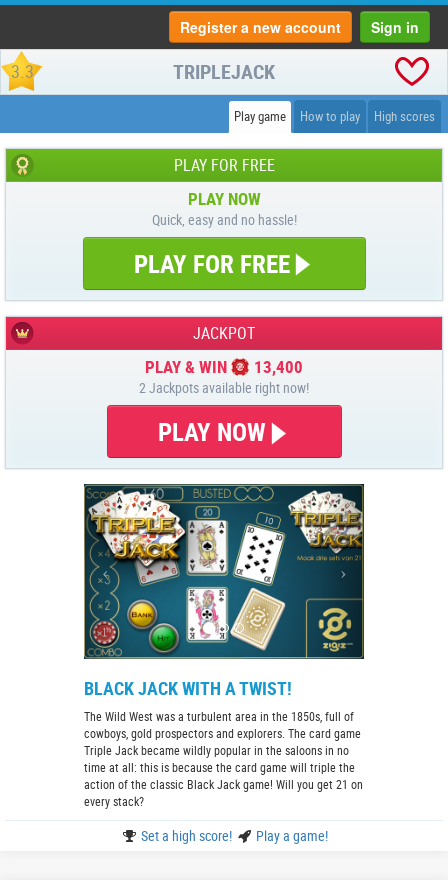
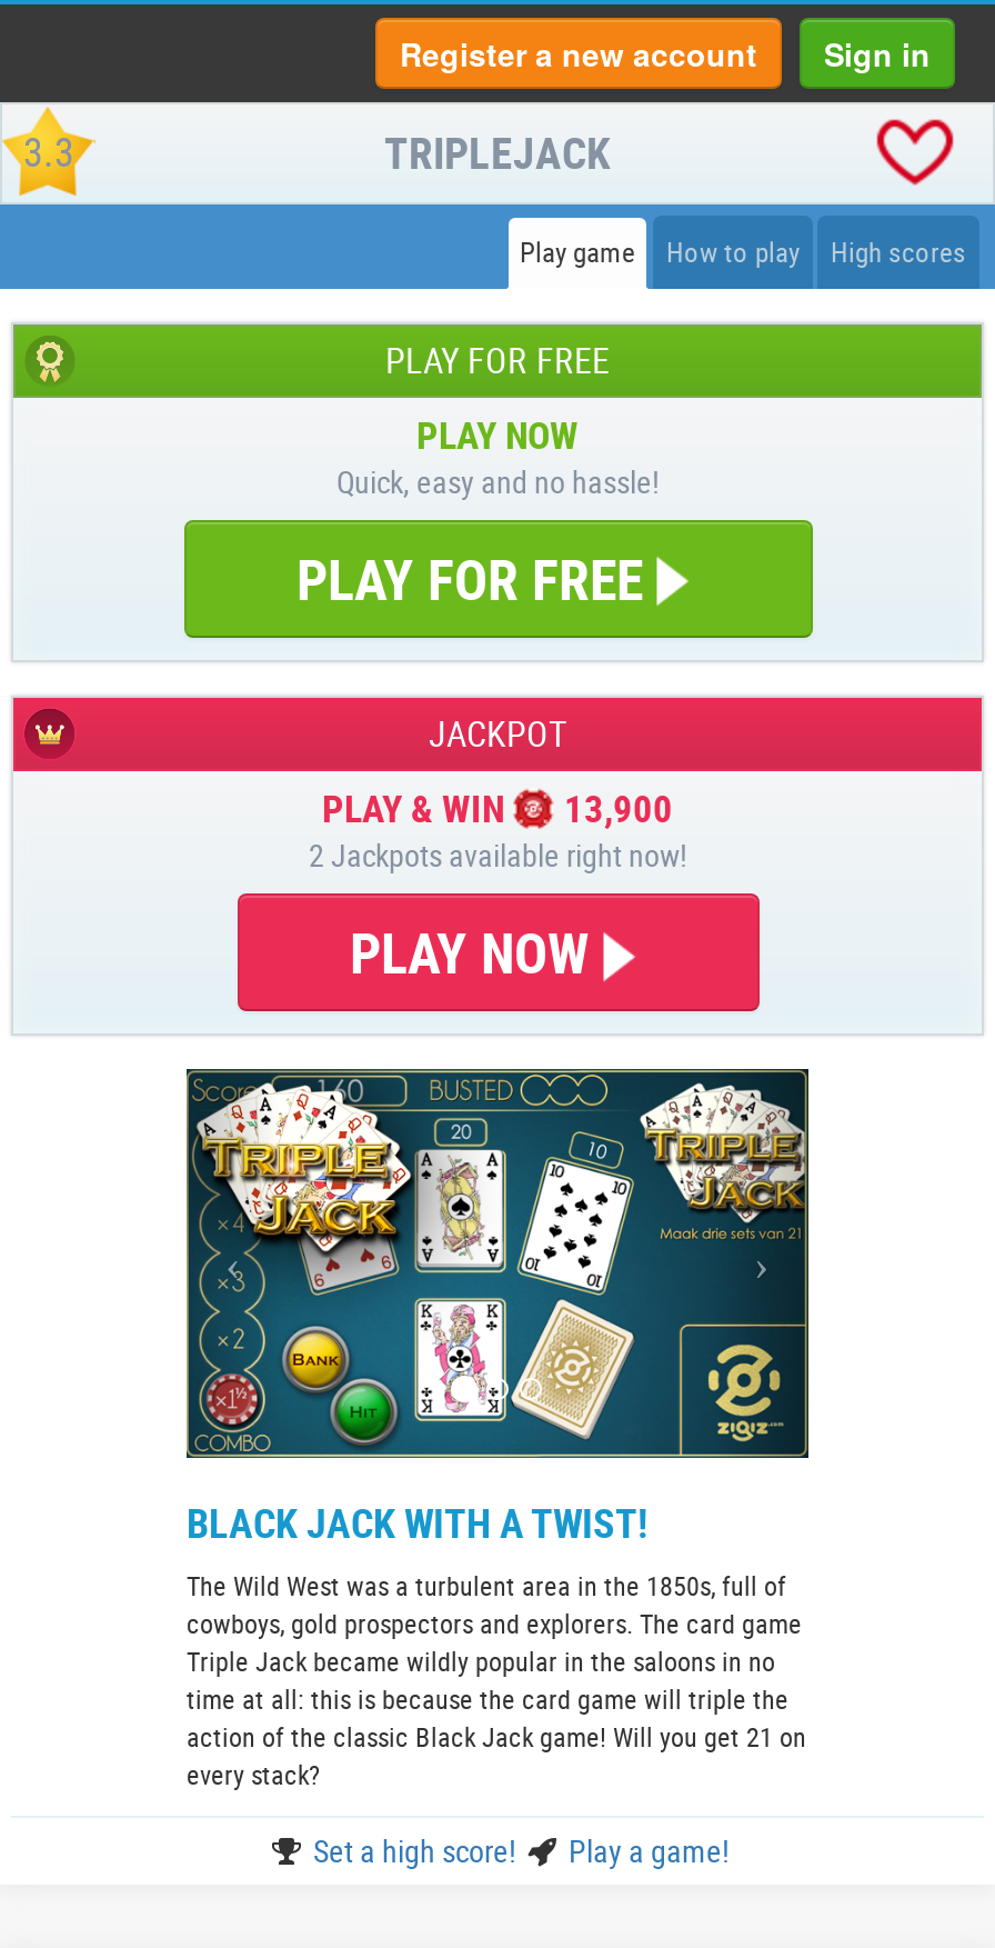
- PLAY & WIN 13,400
+ PLAY & WIN 13,900
